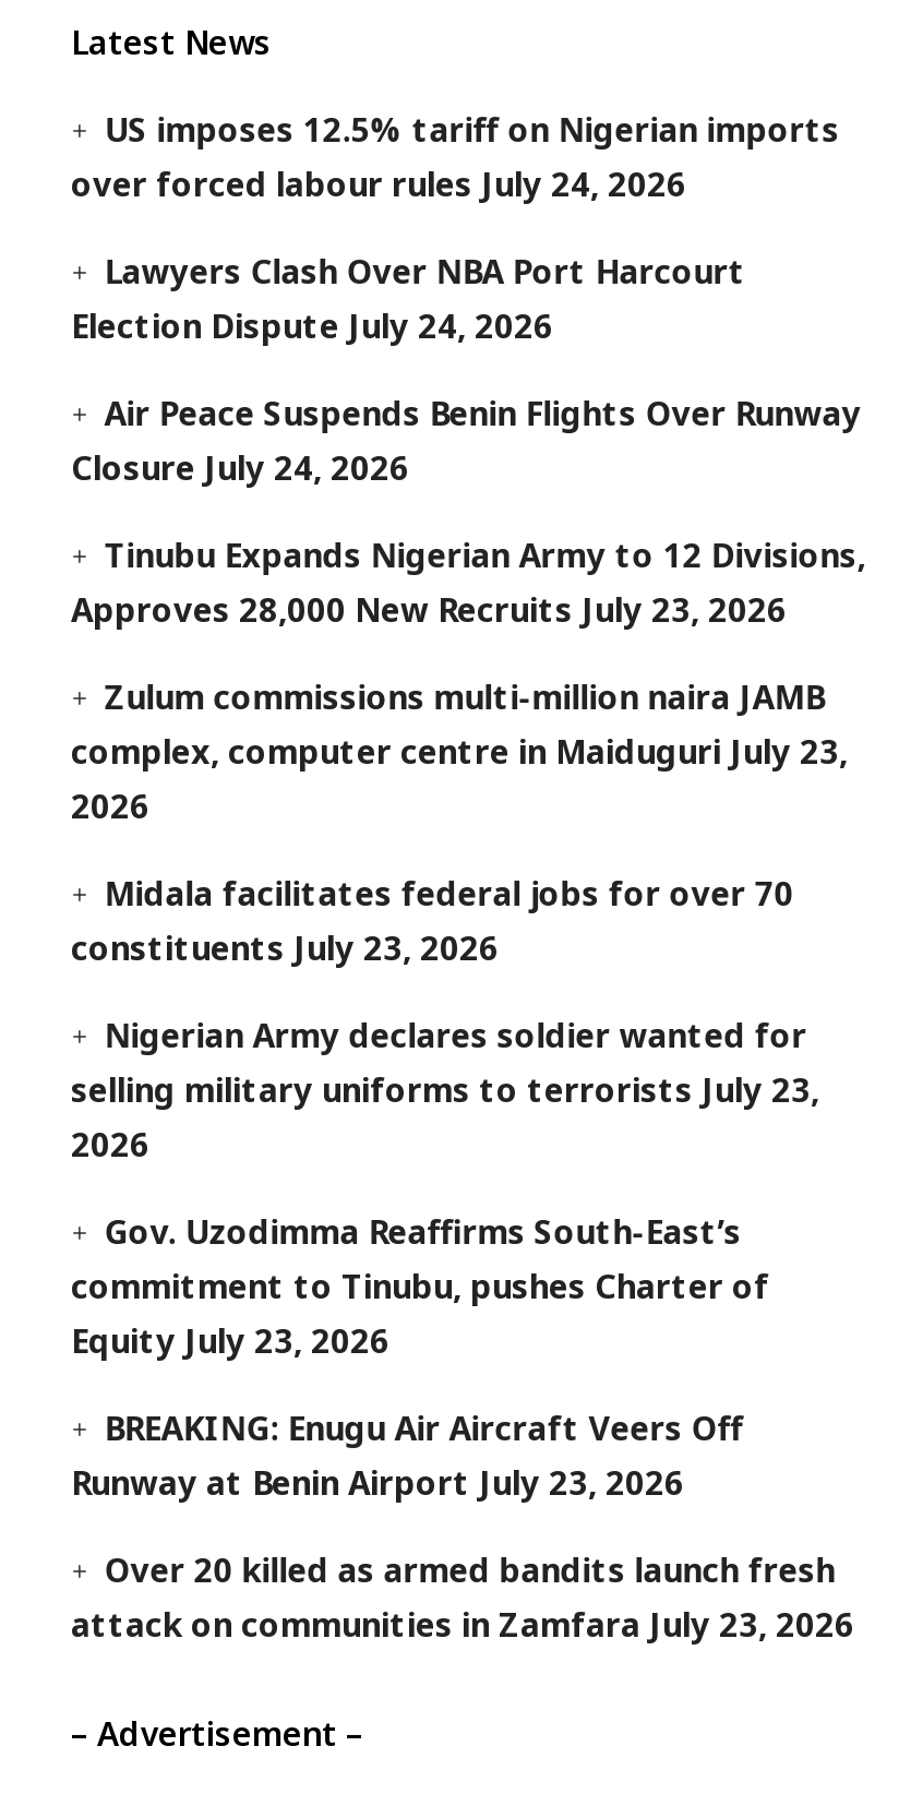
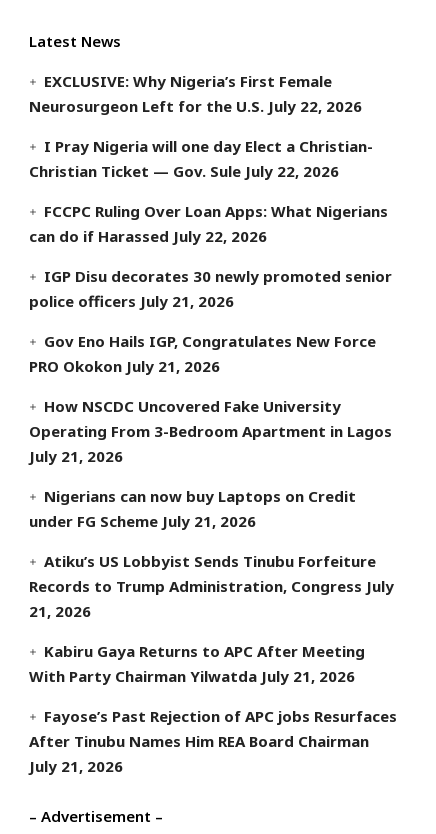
- US imposes 12.5% tariff on Nigerian imports
- over forced labour rules July 24, 2026
+ EXCLUSIVE: Why Nigeria’s First Female
+ Neurosurgeon Left for the U.S. July 22, 2026

- Lawyers Clash Over NBA Port Harcourt
- Election Dispute July 24, 2026
+ I Pray Nigeria will one day Elect a Christian-
+ Christian Ticket — Gov. Sule July 22, 2026

- Air Peace Suspends Benin Flights Over Runway
- Closure July 24, 2026
+ FCCPC Ruling Over Loan Apps: What Nigerians
+ can do if Harassed July 22, 2026

- Tinubu Expands Nigerian Army to 12 Divisions,
- Approves 28,000 New Recruits July 23, 2026
+ IGP Disu decorates 30 newly promoted senior
+ police officers July 21, 2026

- Zulum commissions multi-million naira JAMB
- complex, computer centre in Maiduguri July 23,
- 2026
+ Gov Eno Hails IGP, Congratulates New Force
+ PRO Okokon July 21, 2026

- Midala facilitates federal jobs for over 70
- constituents July 23, 2026
+ How NSCDC Uncovered Fake University
+ Operating From 3-Bedroom Apartment in Lagos
+ July 21, 2026

- Nigerian Army declares soldier wanted for
- selling military uniforms to terrorists July 23,
- 2026
+ Nigerians can now buy Laptops on Credit
+ under FG Scheme July 21, 2026

- Gov. Uzodimma Reaffirms South-East’s
- commitment to Tinubu, pushes Charter of
- Equity July 23, 2026
+ Atiku’s US Lobbyist Sends Tinubu Forfeiture
+ Records to Trump Administration, Congress July
+ 21, 2026

- BREAKING: Enugu Air Aircraft Veers Off
- Runway at Benin Airport July 23, 2026
+ Kabiru Gaya Returns to APC After Meeting
+ With Party Chairman Yilwatda July 21, 2026

- Over 20 killed as armed bandits launch fresh
- attack on communities in Zamfara July 23, 2026
+ Fayose’s Past Rejection of APC jobs Resurfaces
+ After Tinubu Names Him REA Board Chairman
+ July 21, 2026
